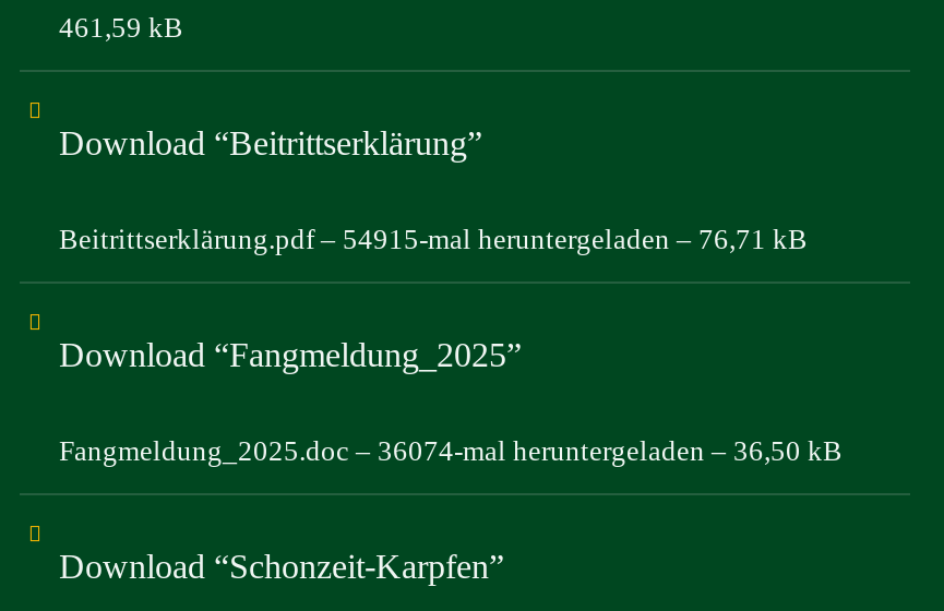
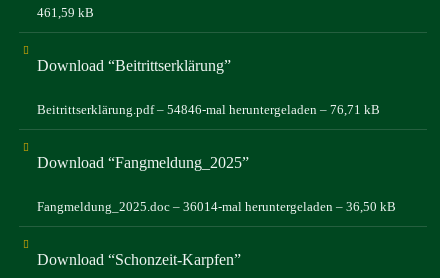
- Beitrittserklärung.pdf – 54915-mal heruntergeladen – 76,71 kB
+ Beitrittserklärung.pdf – 54846-mal heruntergeladen – 76,71 kB

- Fangmeldung_2025.doc – 36074-mal heruntergeladen – 36,50 kB
+ Fangmeldung_2025.doc – 36014-mal heruntergeladen – 36,50 kB
